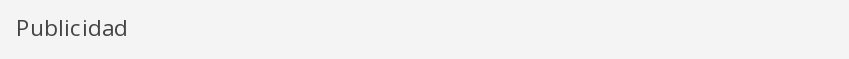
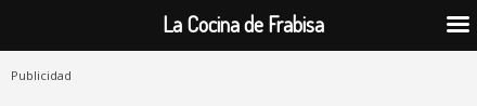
+ La Cocina de Frabisa
